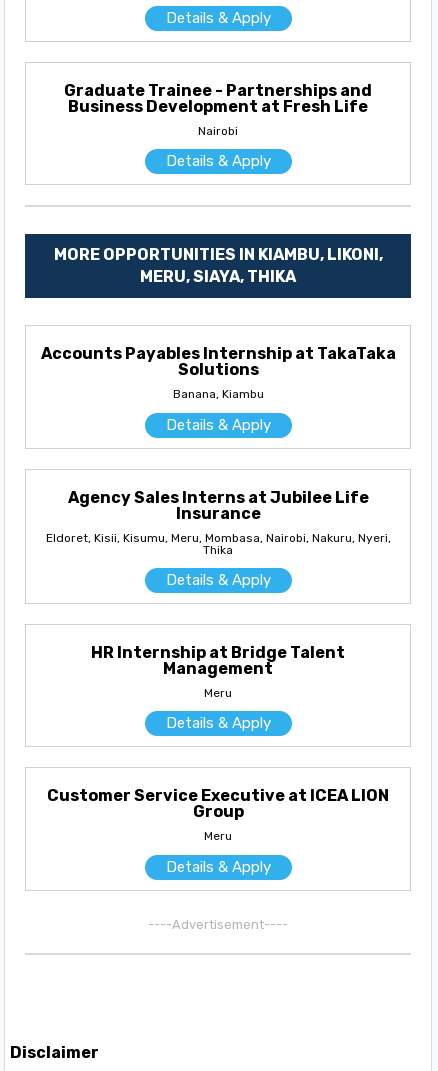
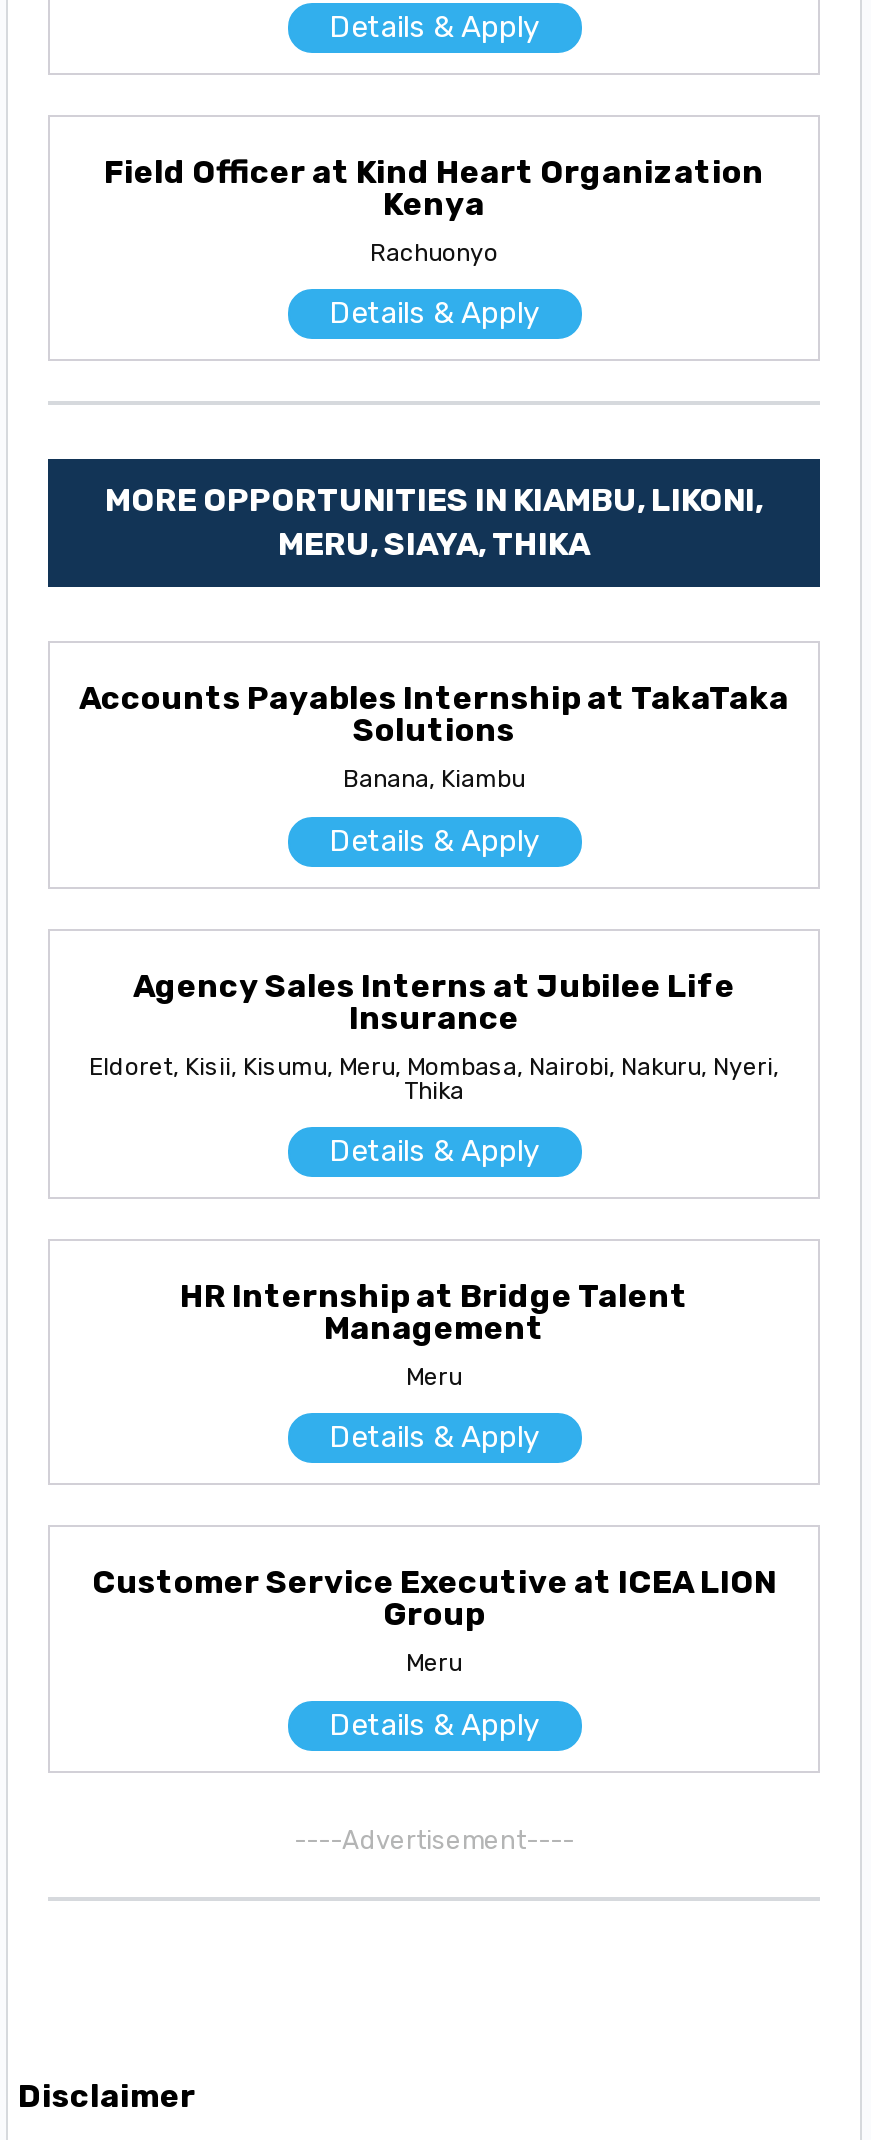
- Graduate Trainee - Partnerships and
- Business Development at Fresh Life
- Nairobi
+ Field Officer at Kind Heart Organization
+ Kenya
+ Rachuonyo
